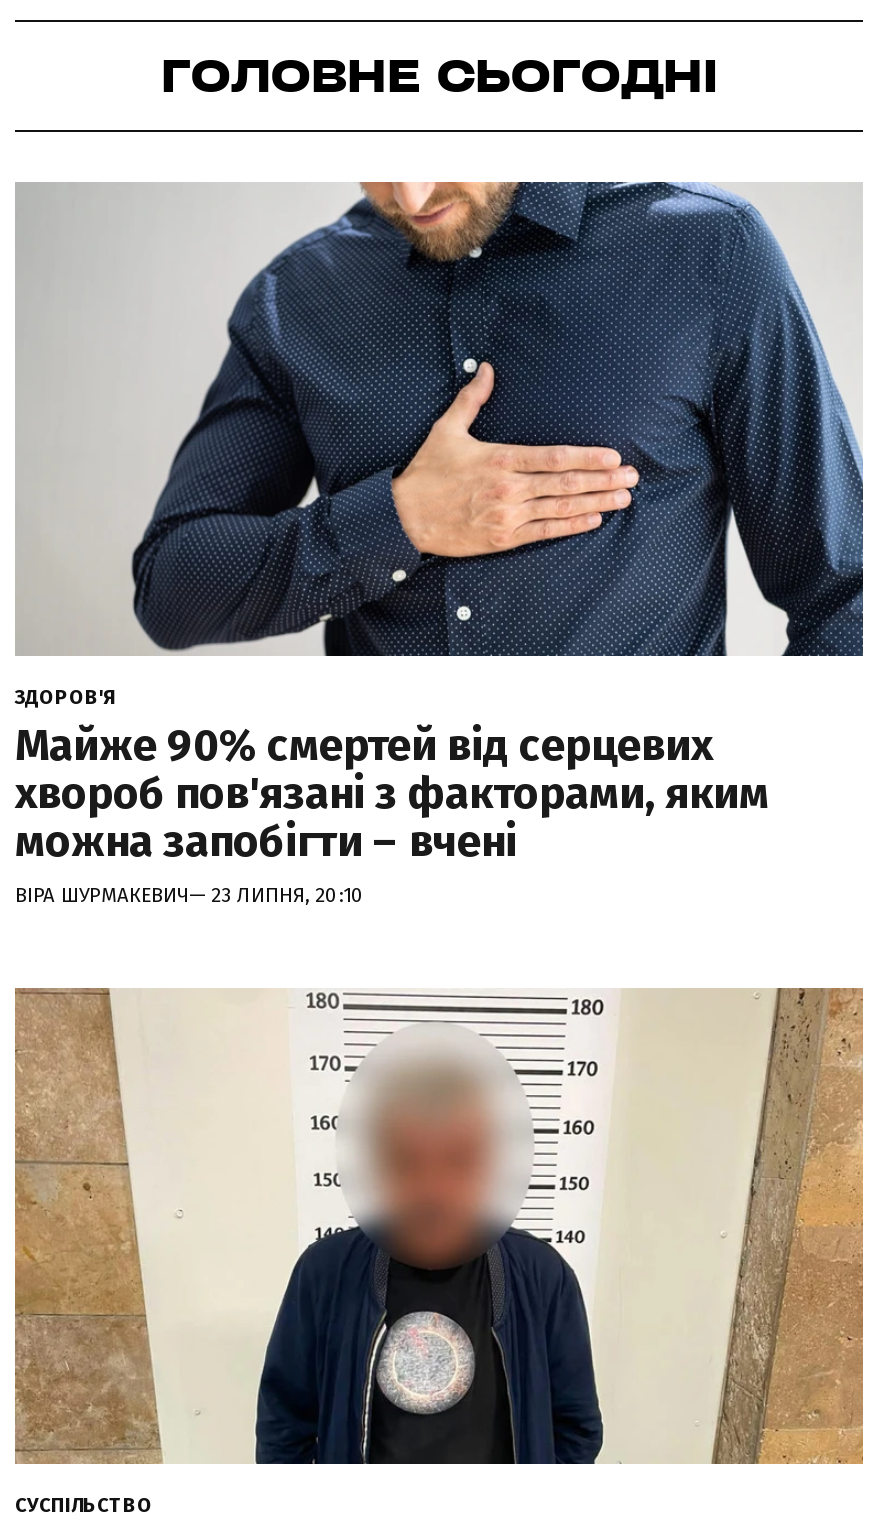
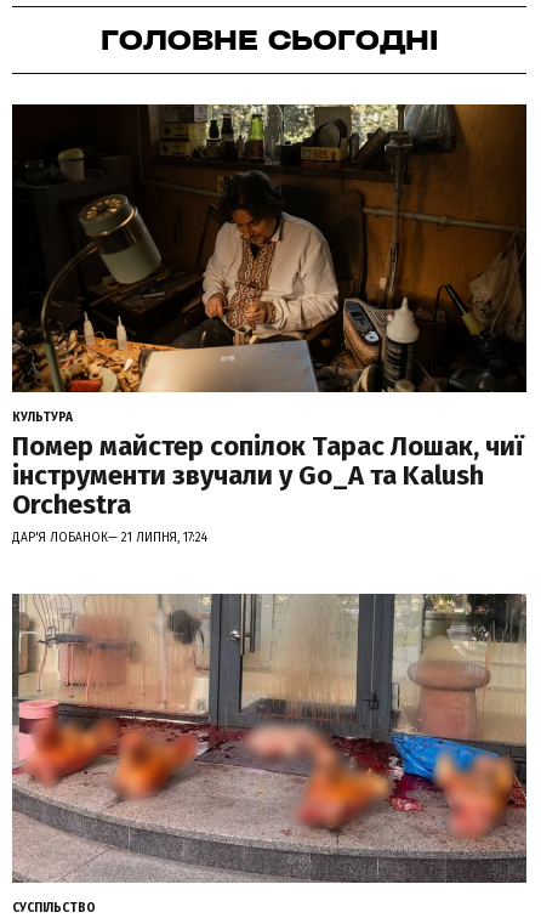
- [image]
- ЗДОРОВ'Я
- Майже 90% смертей від серцевих
- хвороб пов'язані з факторами, яким
- можна запобігти – вчені
- ВІРА ШУРМАКЕВИЧ— 23 ЛИПНЯ, 20:10
+ [image]
+ КУЛЬТУРА
+ Помер майстер сопілок Тарас Лошак, чиї
+ інструменти звучали у Go_A та Kalush
+ Orchestra
+ ДАР'Я ЛОБАНОК— 21 ЛИПНЯ, 17:24

- [image]
+ [image]
